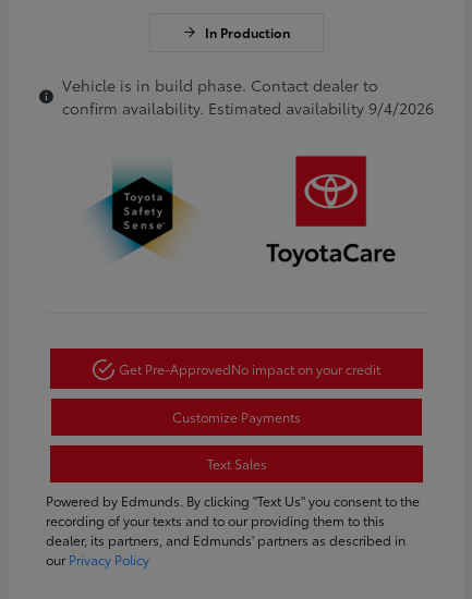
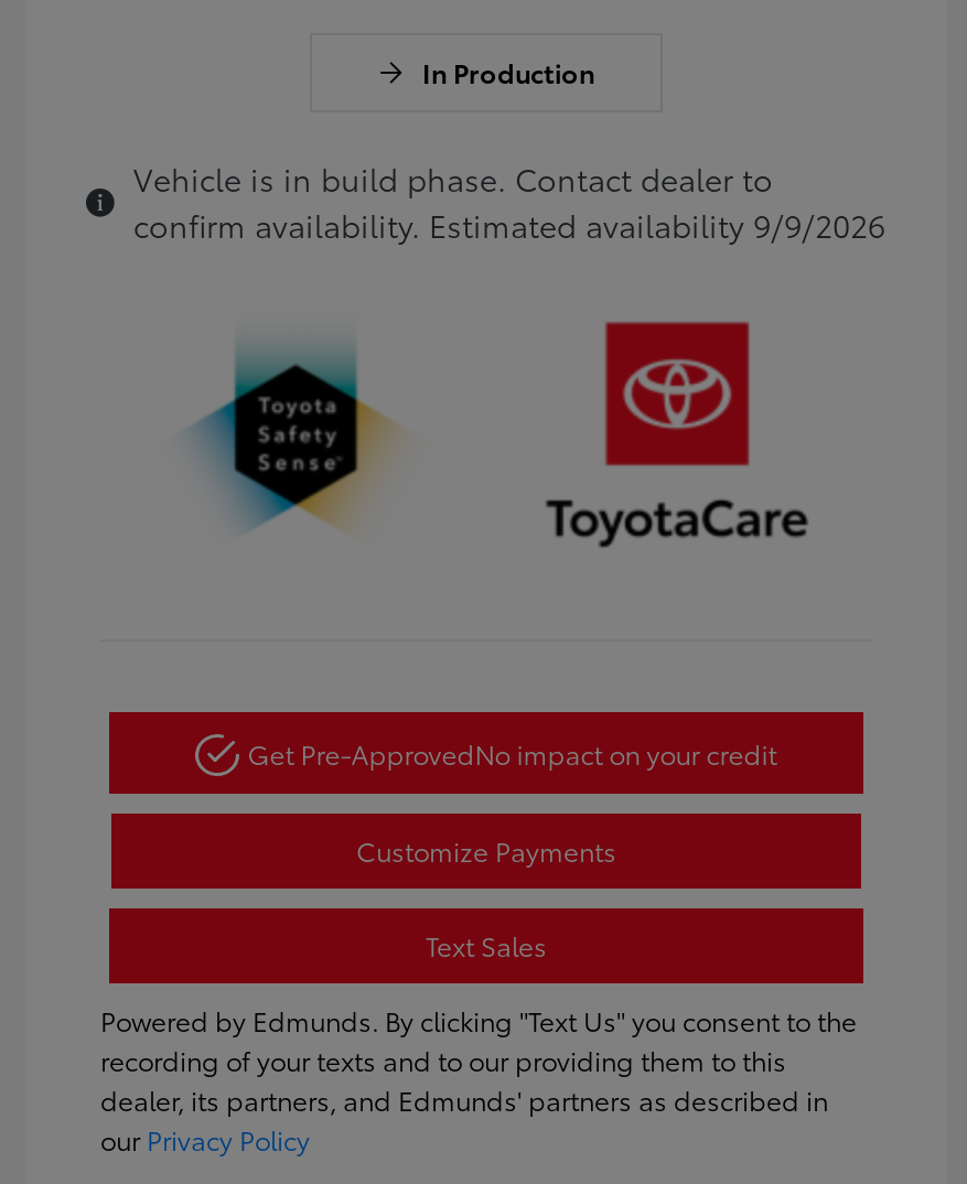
- confirm availability. Estimated availability 9/4/2026
+ confirm availability. Estimated availability 9/9/2026
